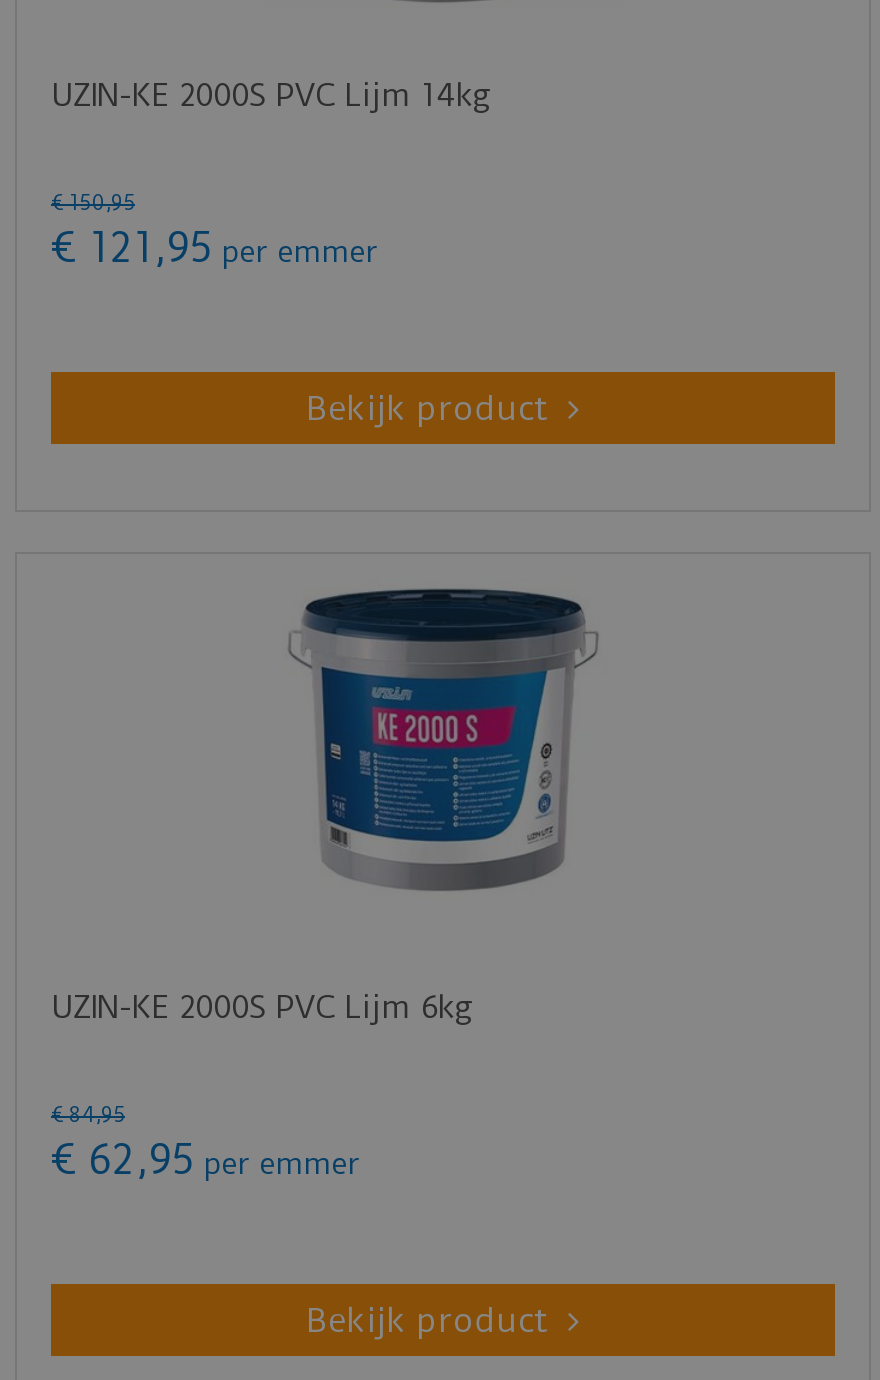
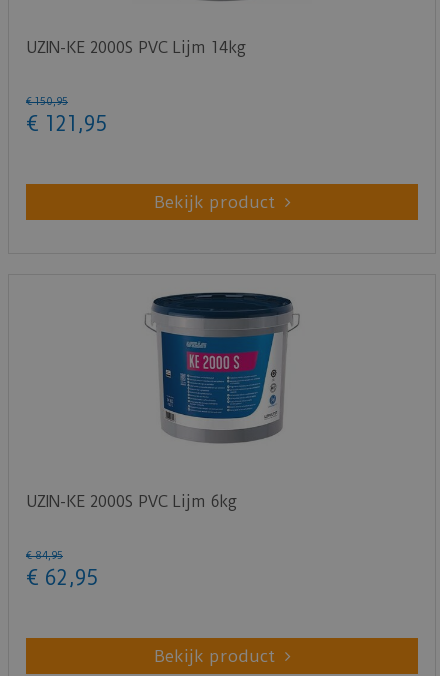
- € 121, 95 per emmer
+ € 121, 95

- € 62, 95 per emmer
+ € 62, 95
